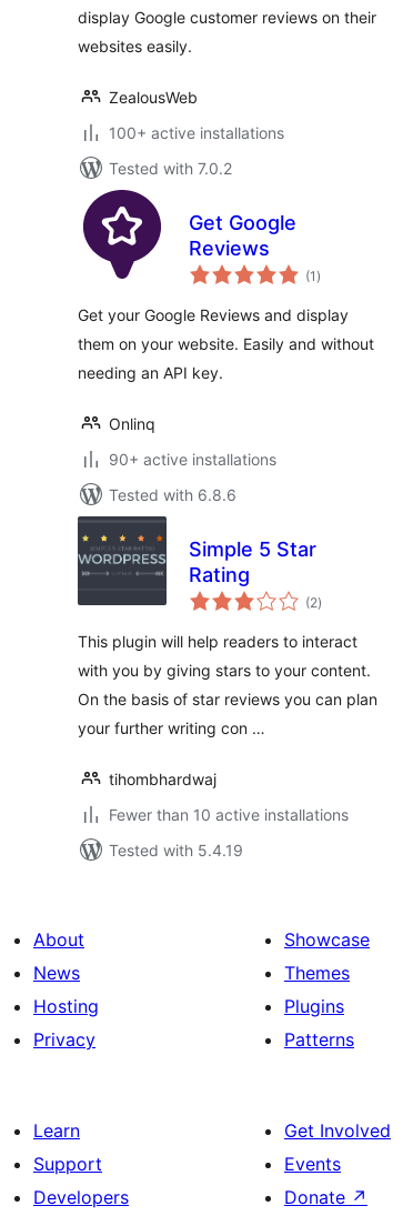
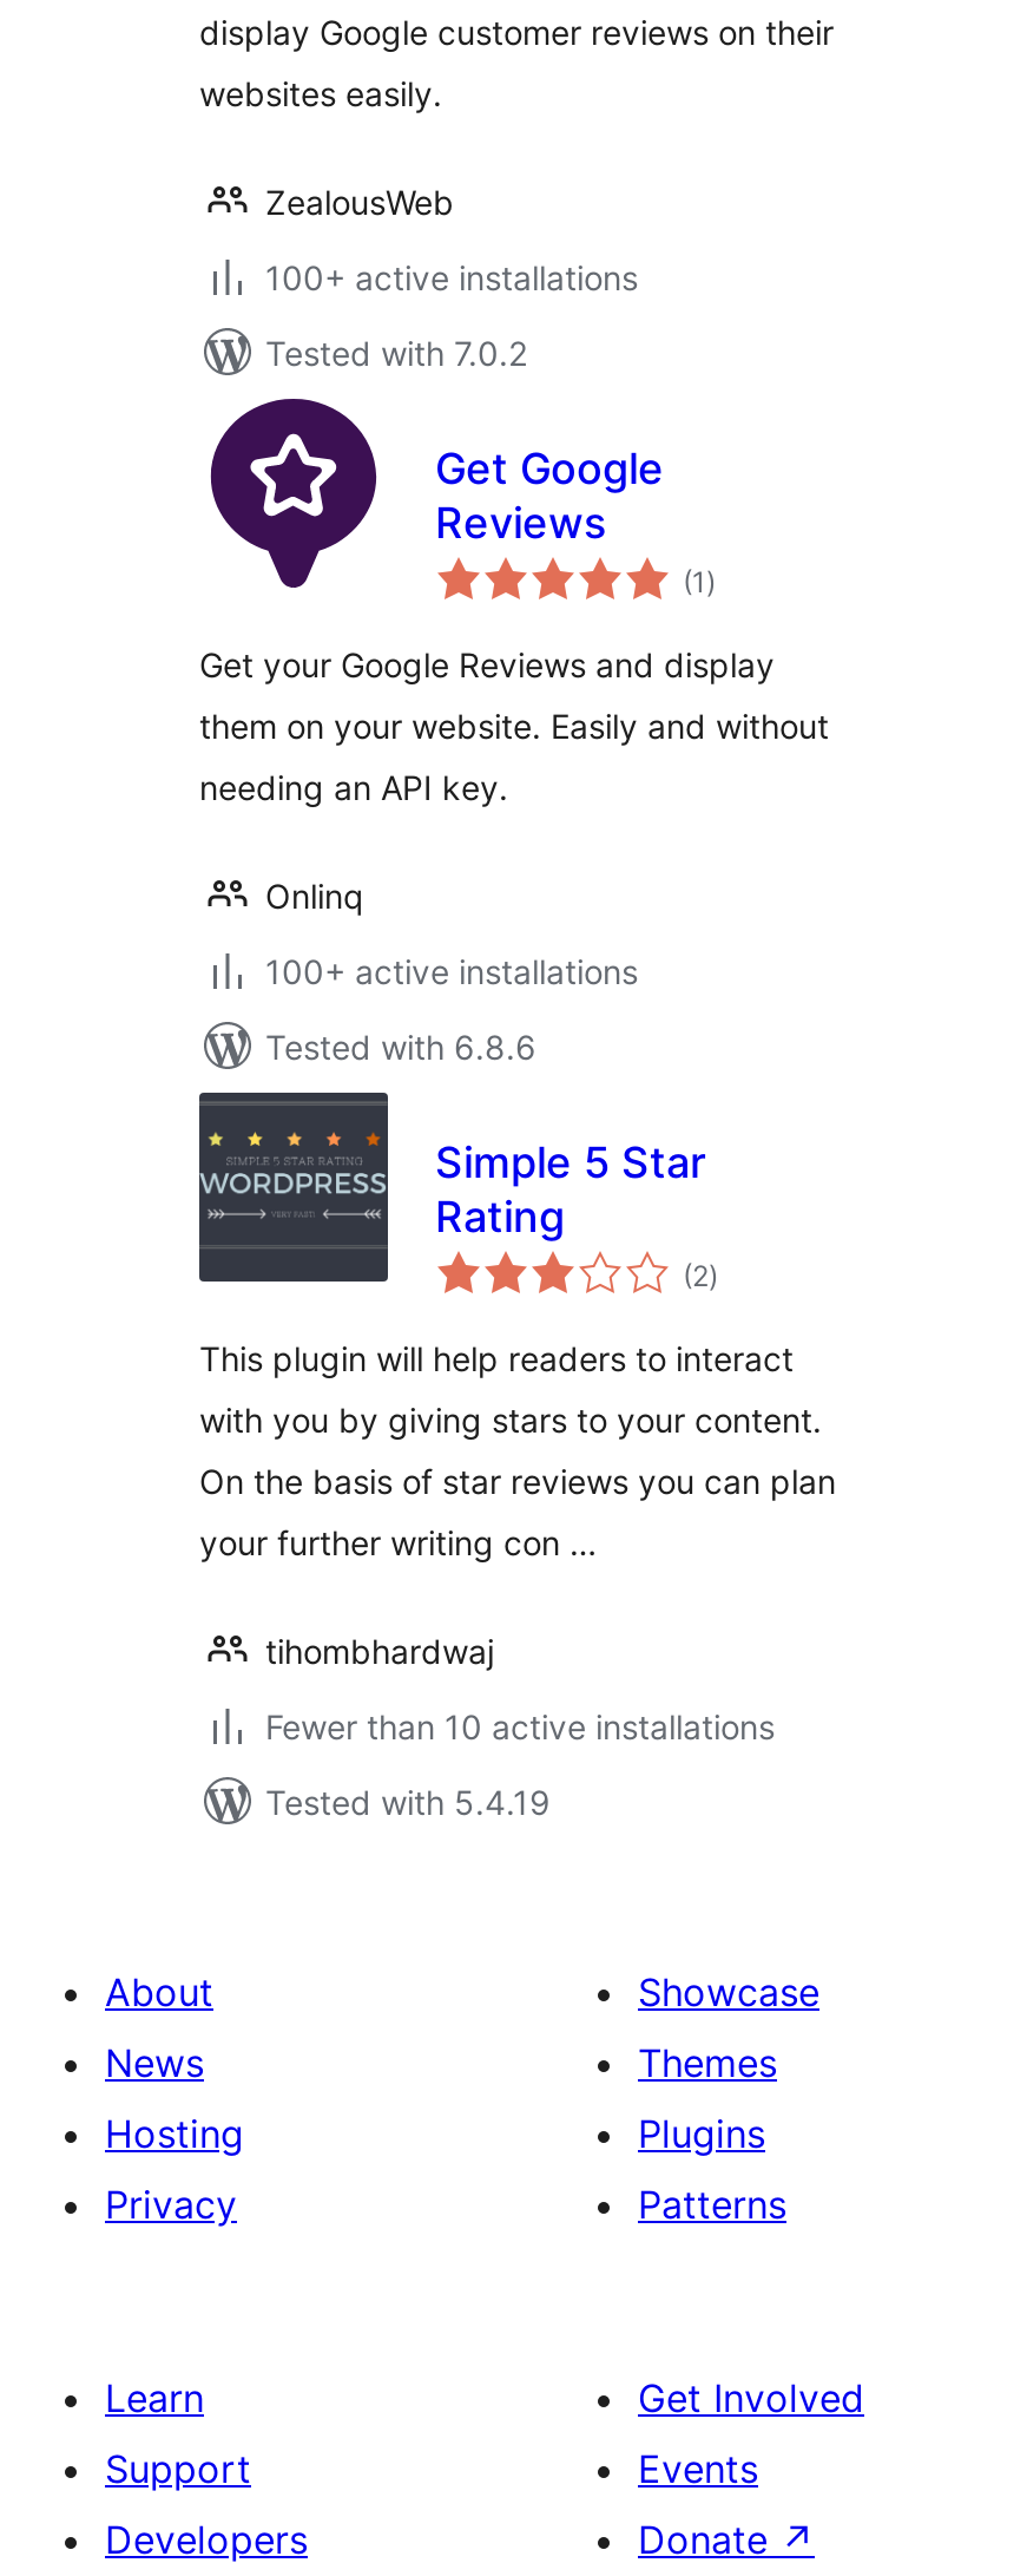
- 90+ active installations
+ 100+ active installations
